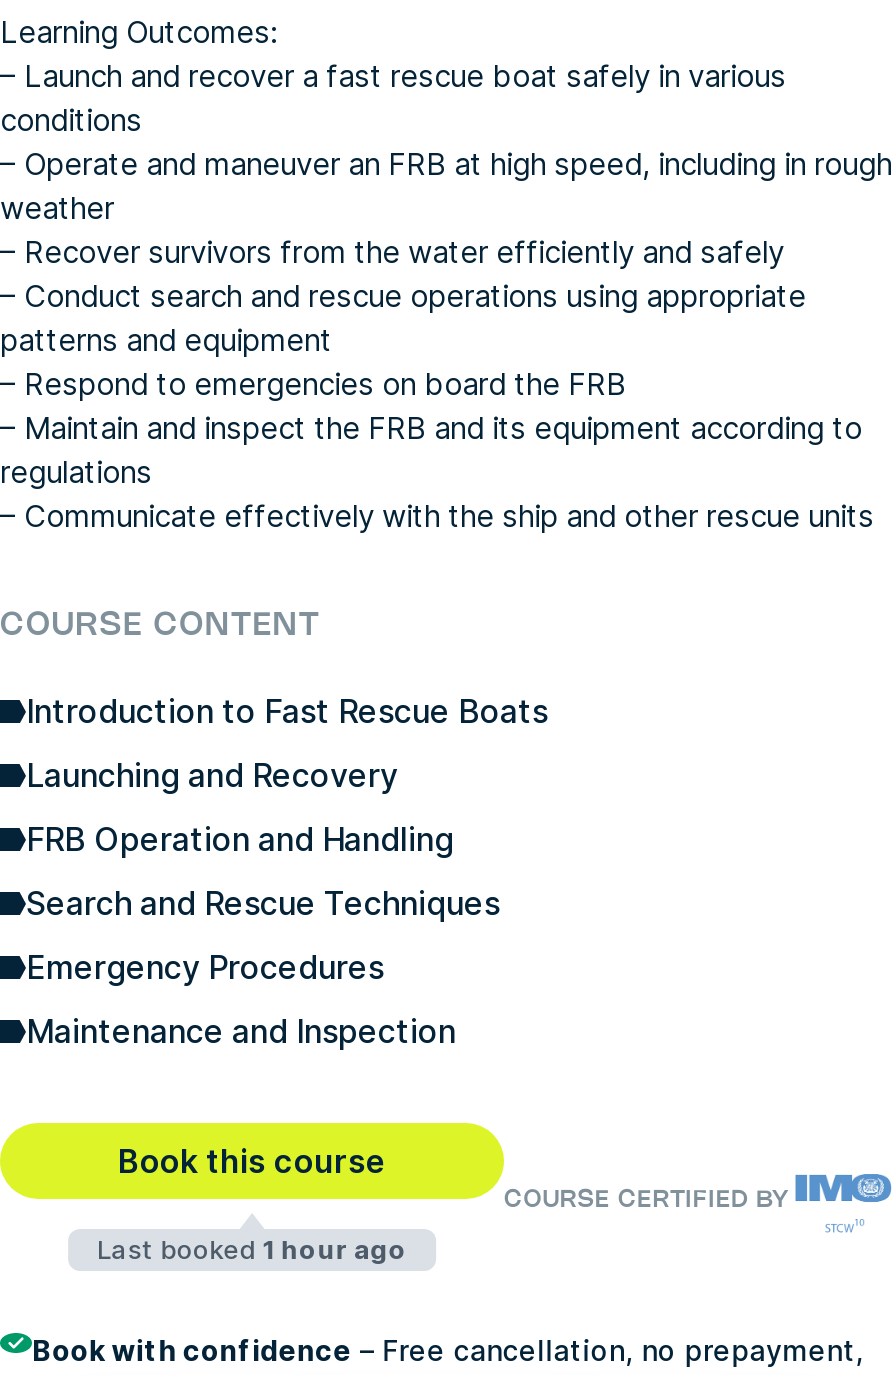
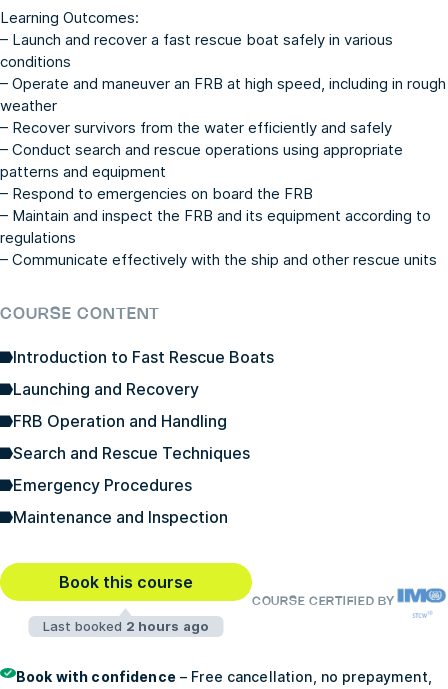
- Last booked 1 hour ago
+ Last booked 2 hours ago
